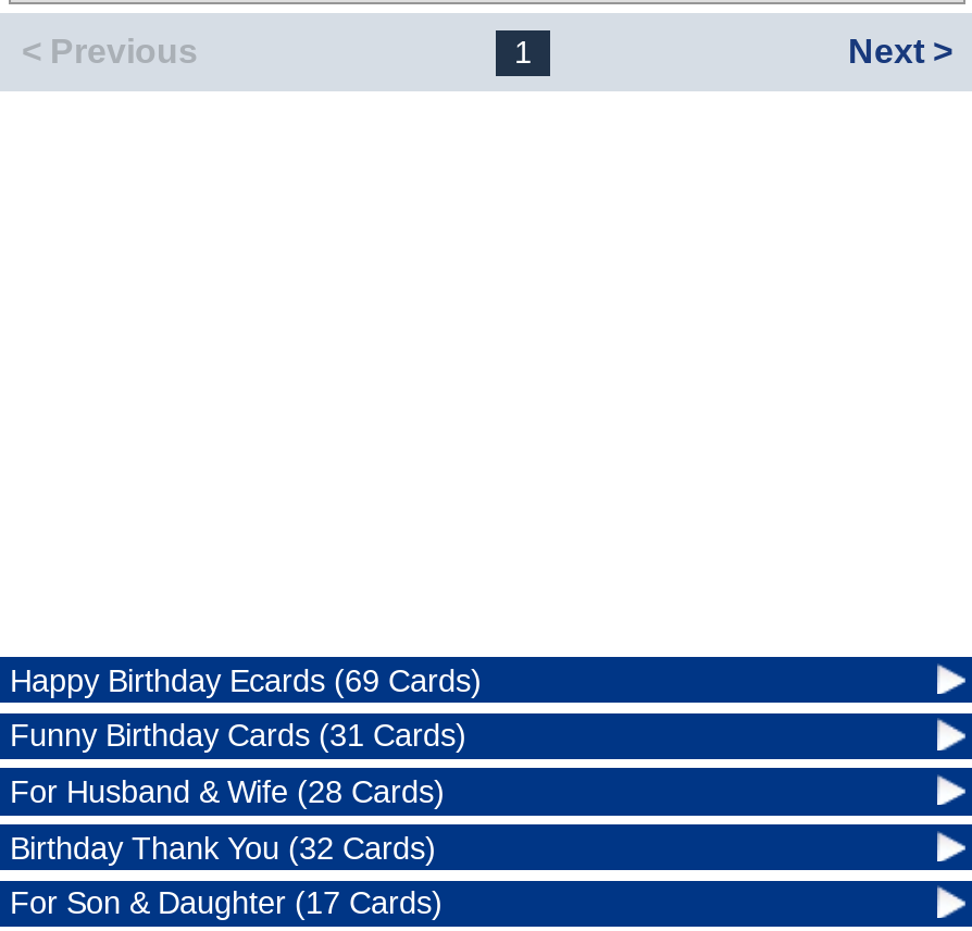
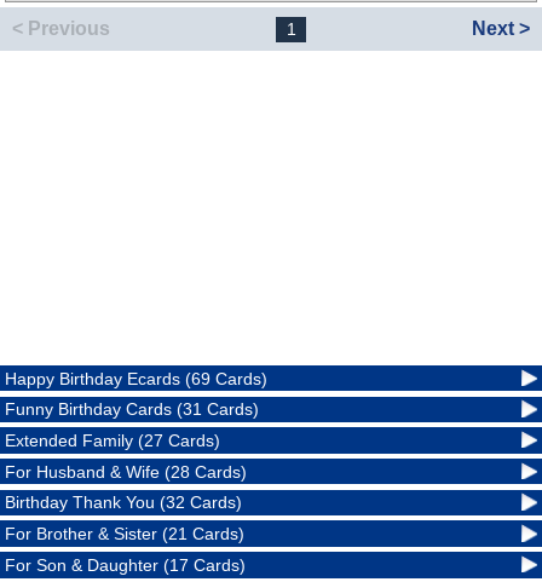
+ Extended Family (27 Cards)

+ For Brother & Sister (21 Cards)
